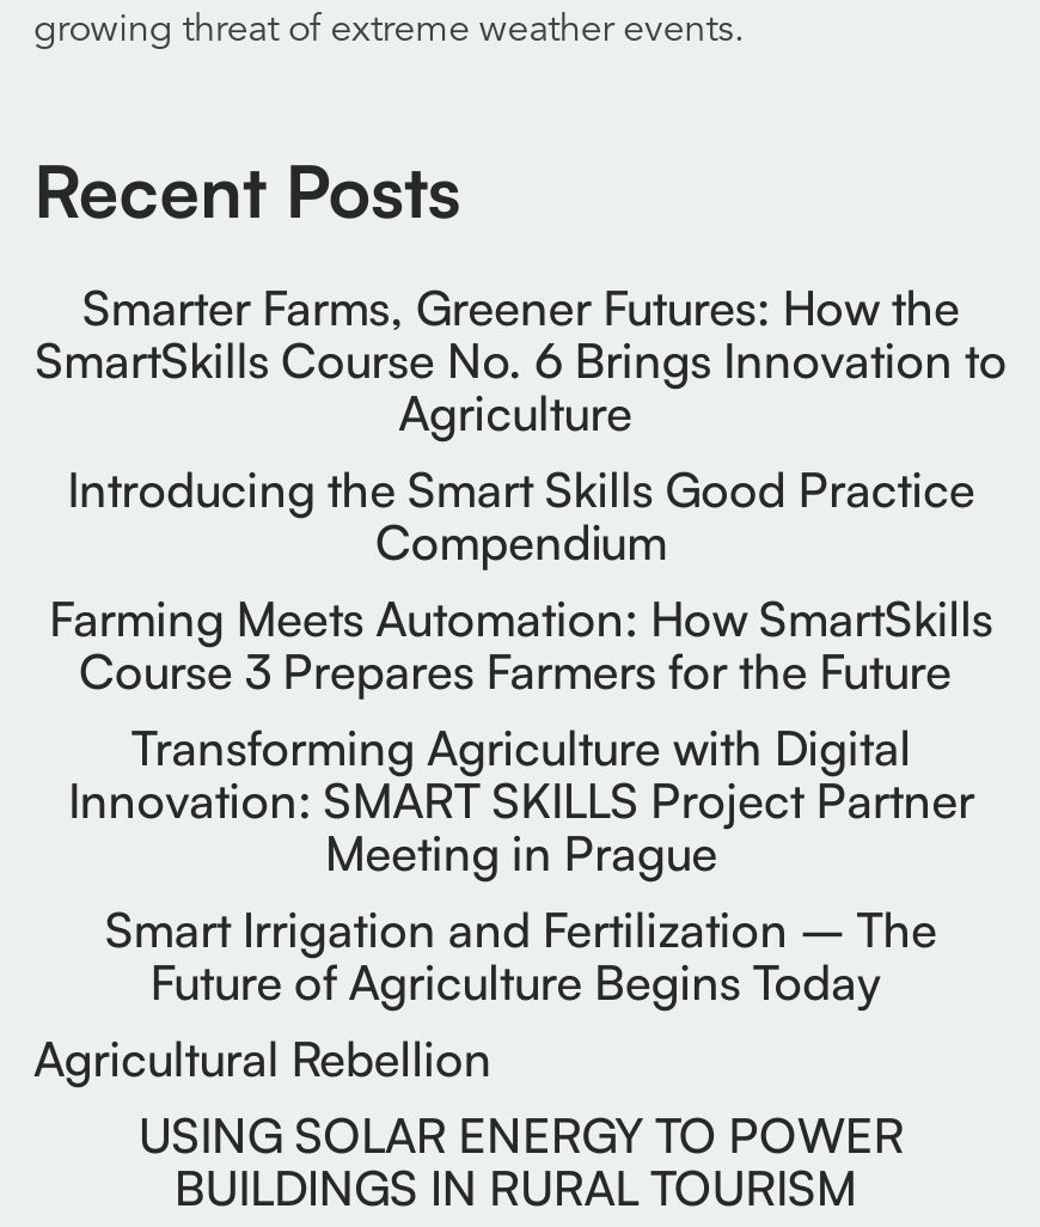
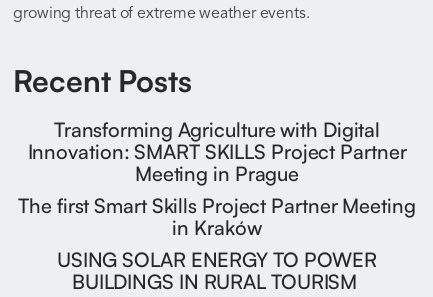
- Smarter Farms, Greener Futures: How the
- SmartSkills Course No. 6 Brings Innovation to
- Agriculture
- Introducing the Smart Skills Good Practice
- Compendium
- Farming Meets Automation: How SmartSkills
- Course 3 Prepares Farmers for the Future

- Smart Irrigation and Fertilization – The
- Future of Agriculture Begins Today
- Agricultural Rebellion
+ The first Smart Skills Project Partner Meeting
+ in Kraków
